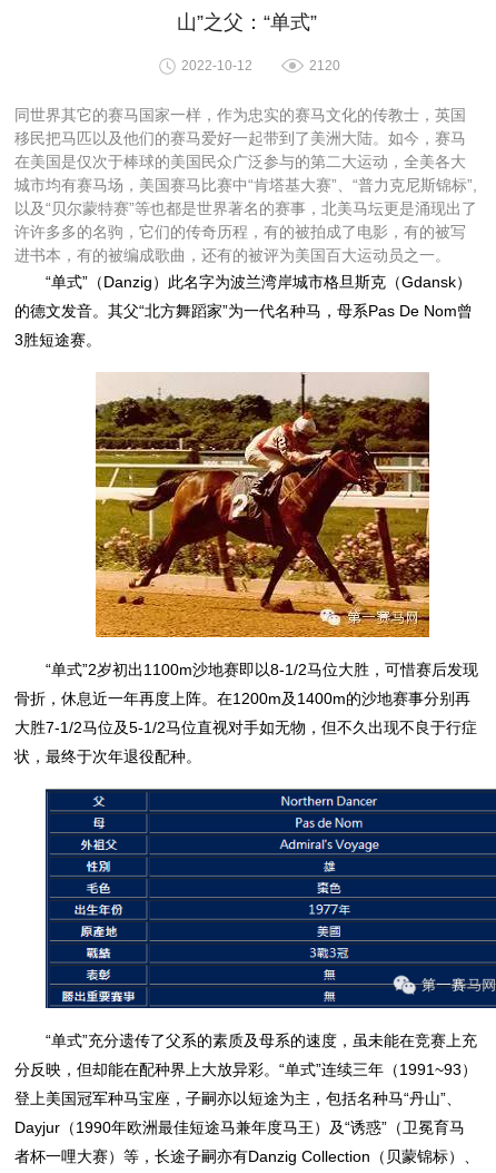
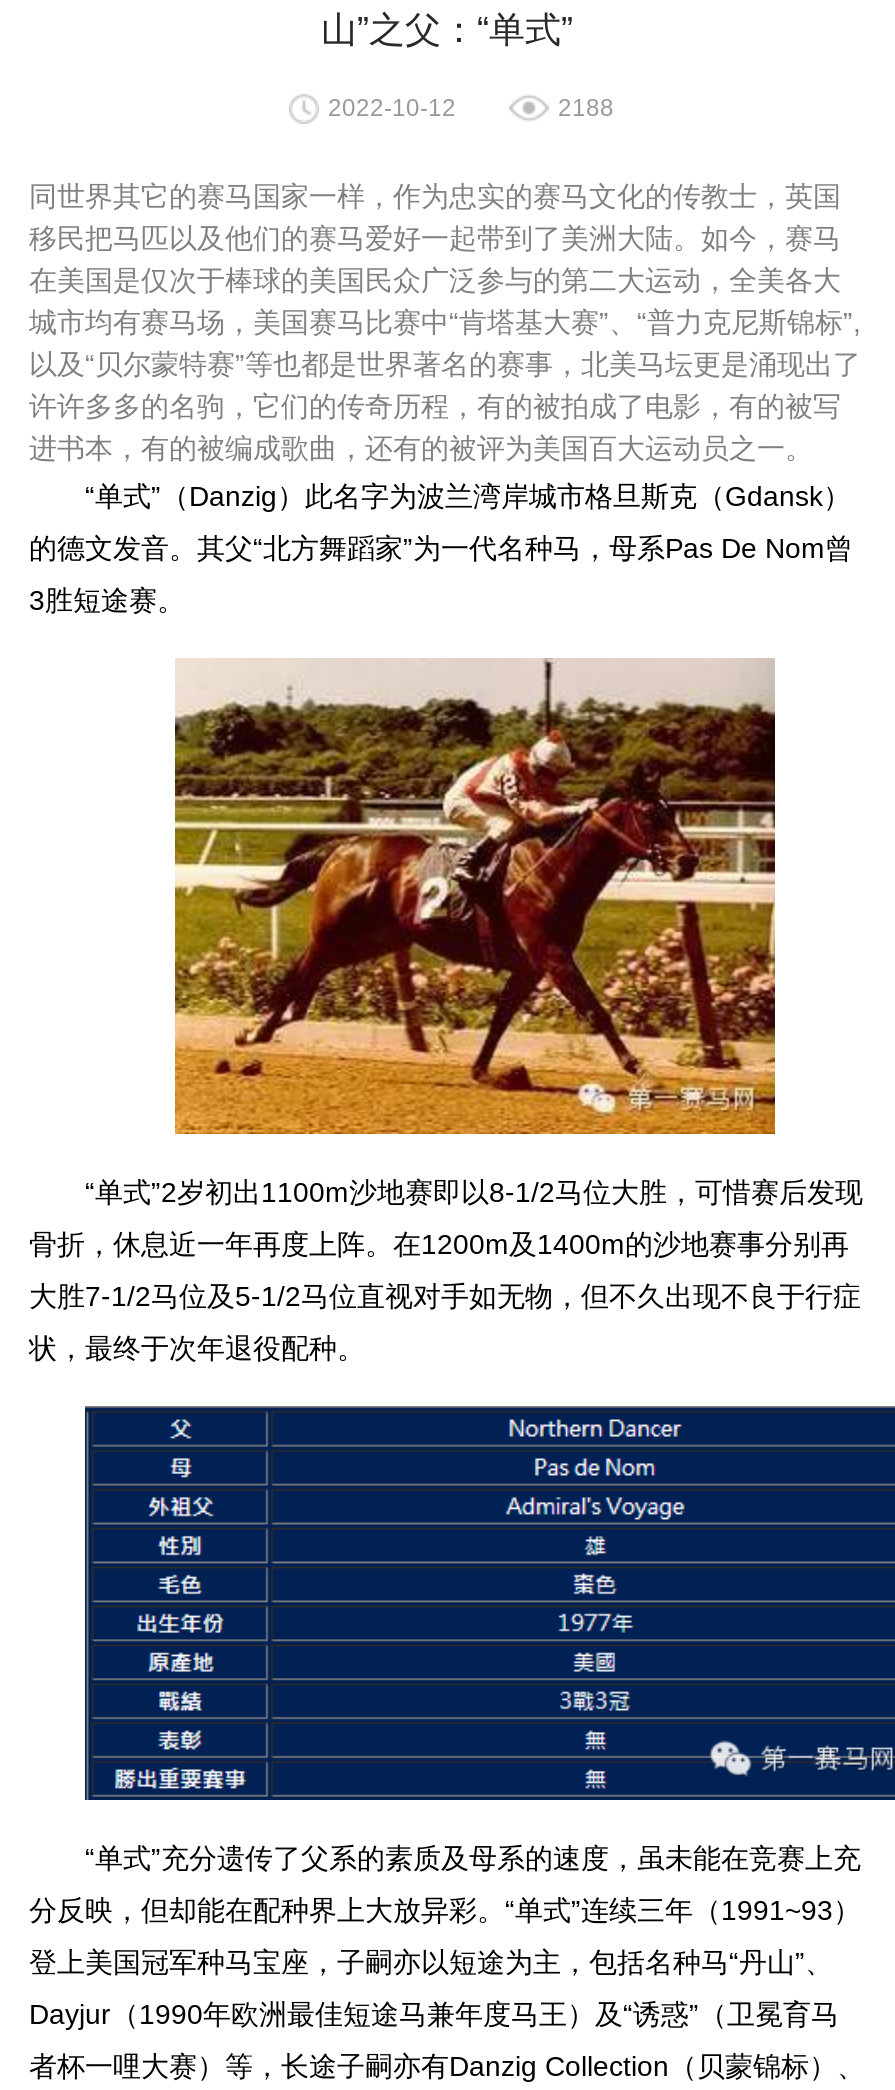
- 2120
+ 2188
